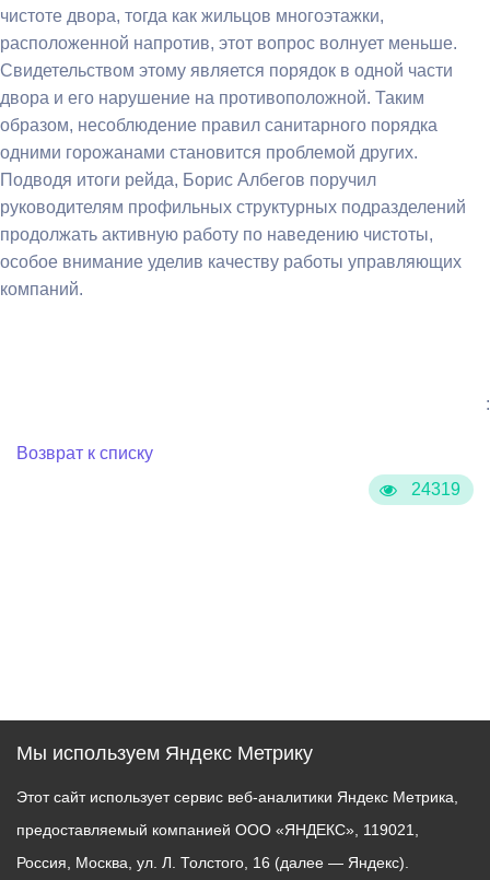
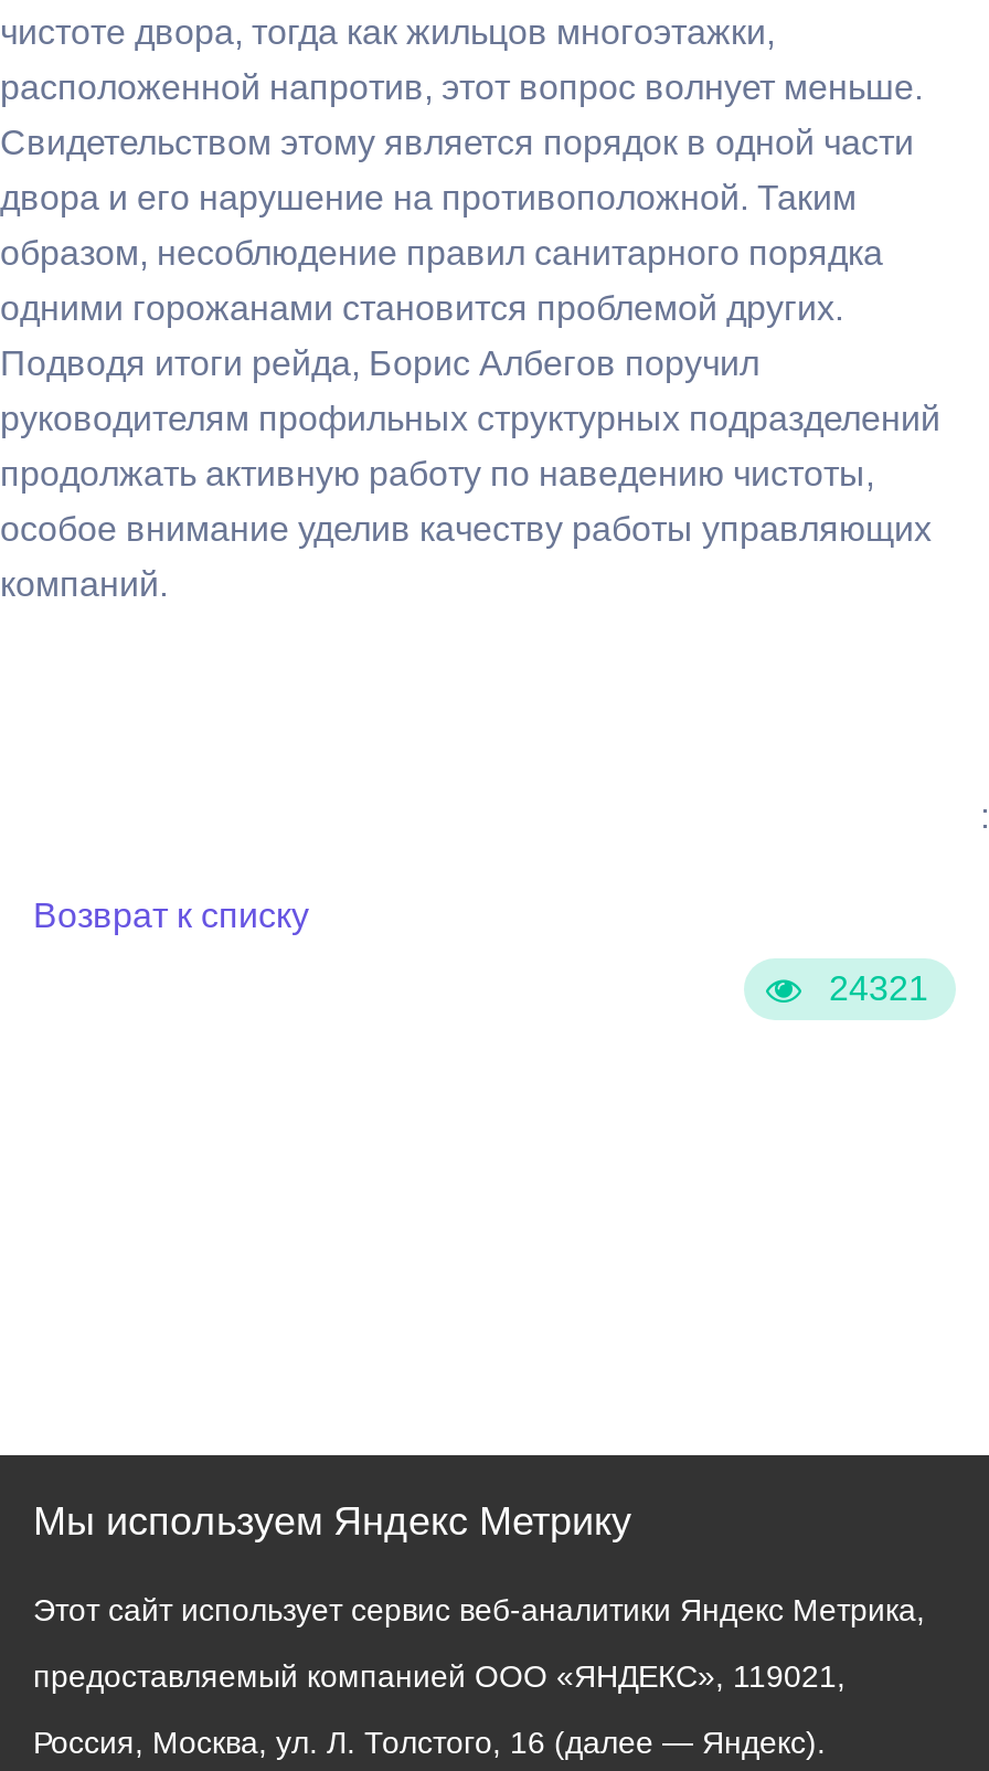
- 24319
+ 24321
